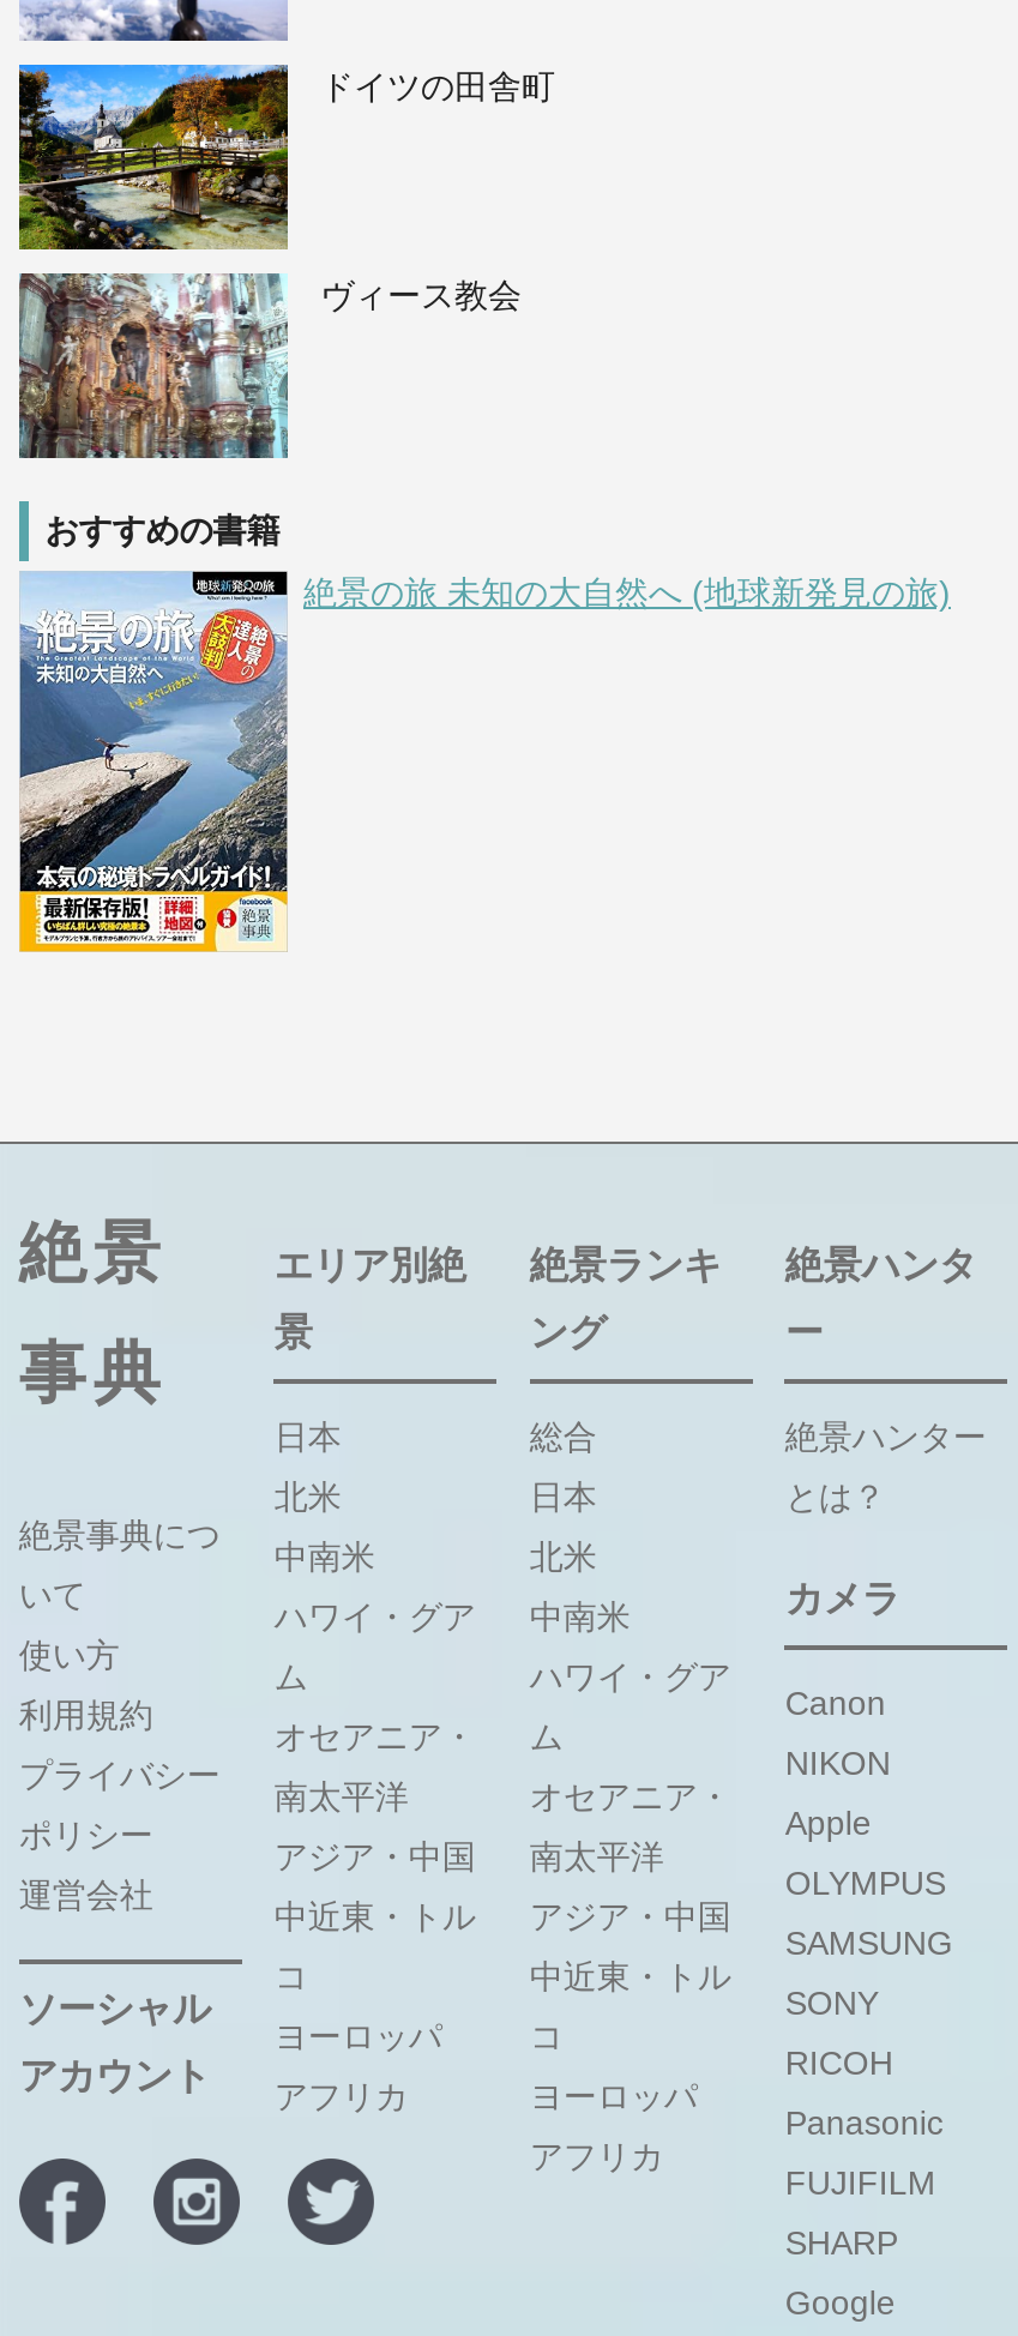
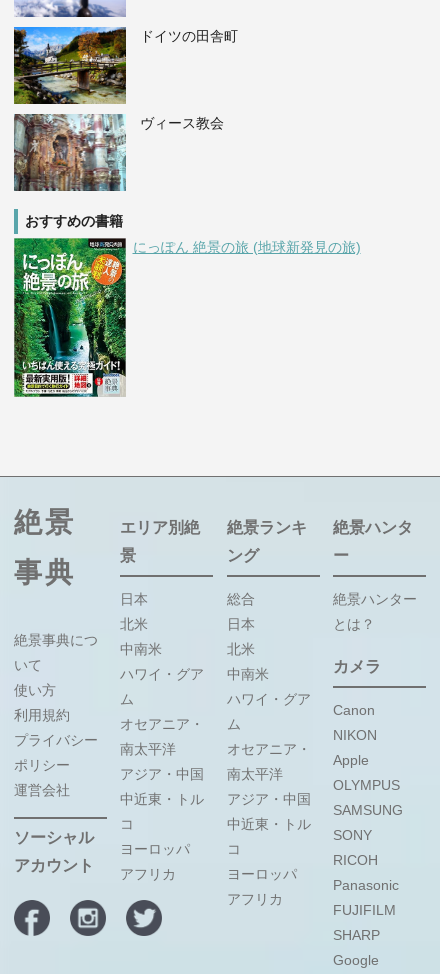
- [image]
- 絶景の旅 未知の大自然へ (地球新発見の旅)
+ [image]
+ にっぽん 絶景の旅 (地球新発見の旅)
